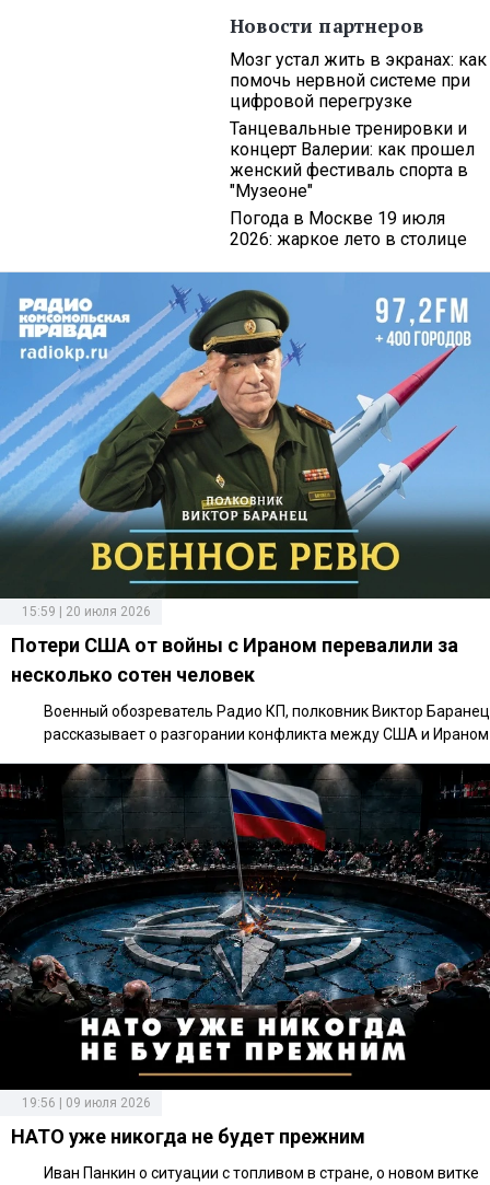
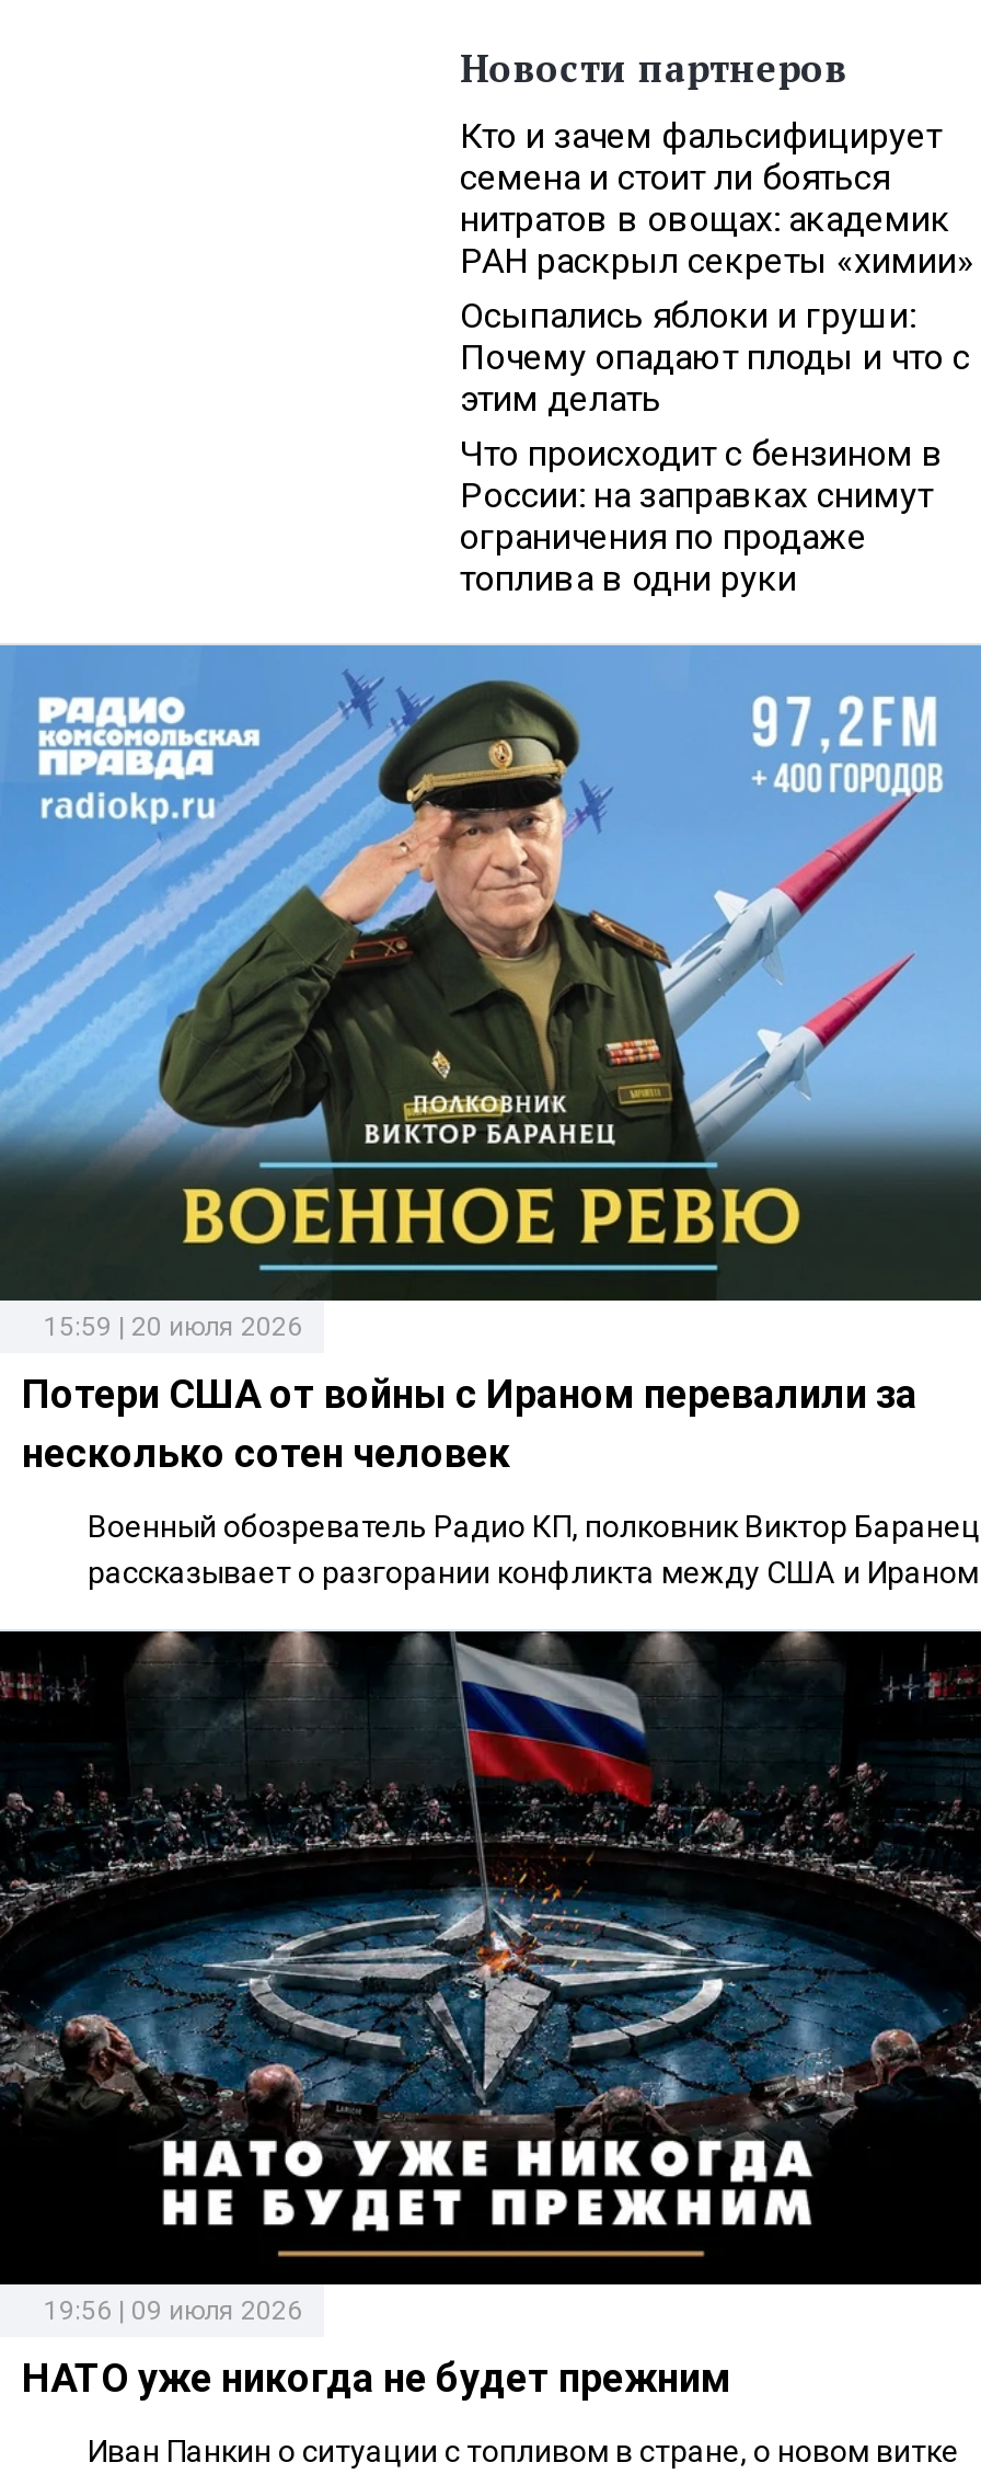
- Мозг устал жить в экранах: как
- помочь нервной системе при
- цифровой перегрузке
- Танцевальные тренировки и
- концерт Валерии: как прошел
- женский фестиваль спорта в
- "Музеоне"
- Погода в Москве 19 июля
- 2026: жаркое лето в столице
+ Кто и зачем фальсифицирует
+ семена и стоит ли бояться
+ нитратов в овощах: академик
+ РАН раскрыл секреты «химии»
+ Осыпались яблоки и груши:
+ Почему опадают плоды и что с
+ этим делать
+ Что происходит с бензином в
+ России: на заправках снимут
+ ограничения по продаже
+ топлива в одни руки
